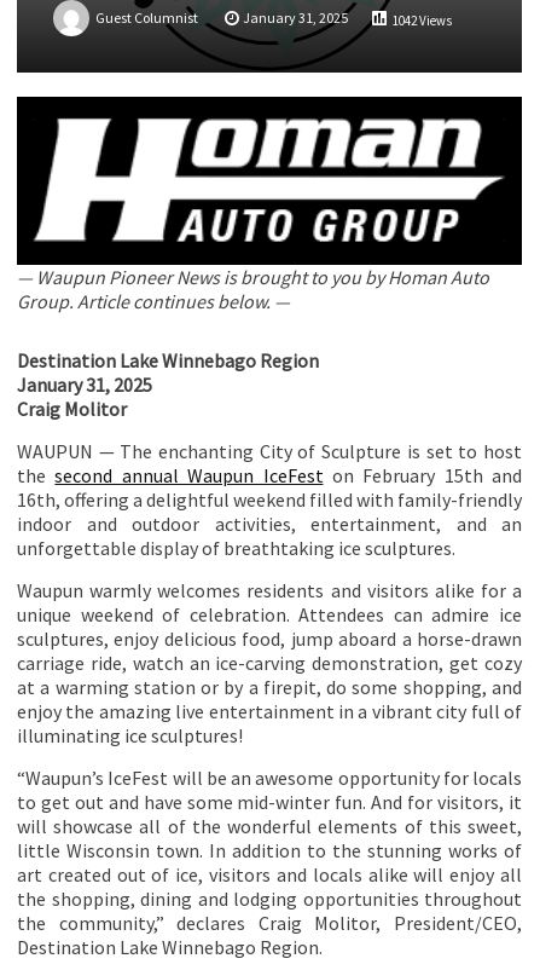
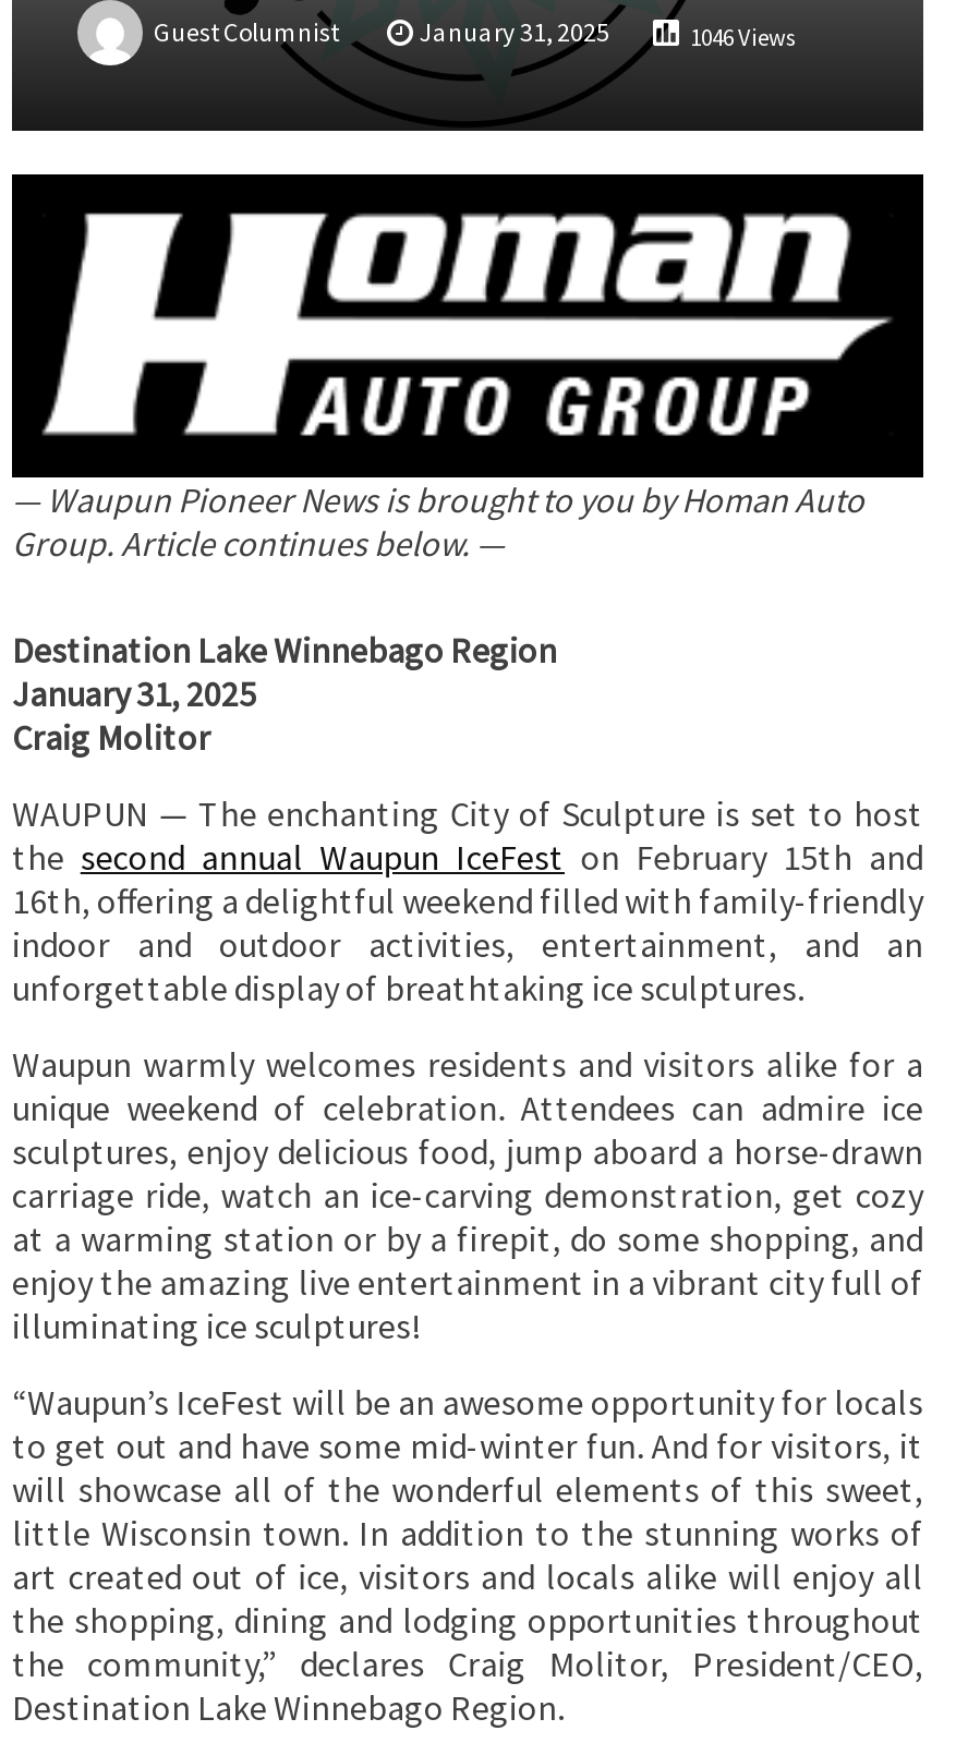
- 1042 Views
+ 1046 Views
